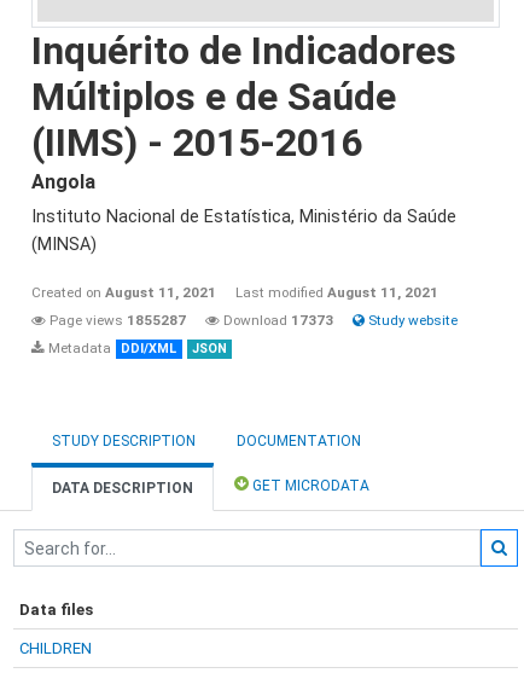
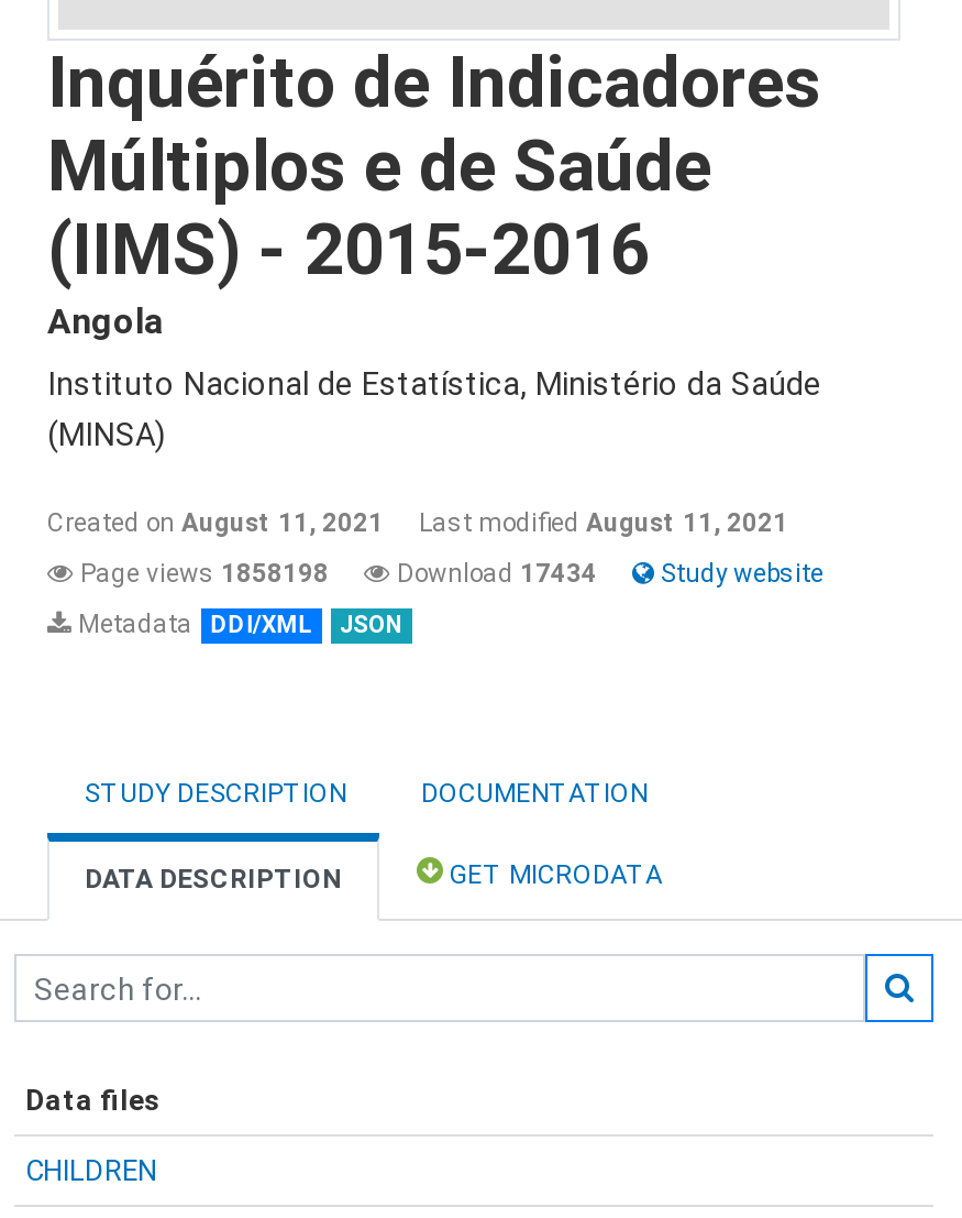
- Page views 1855287
+ Page views 1858198

- Download 17373
+ Download 17434
